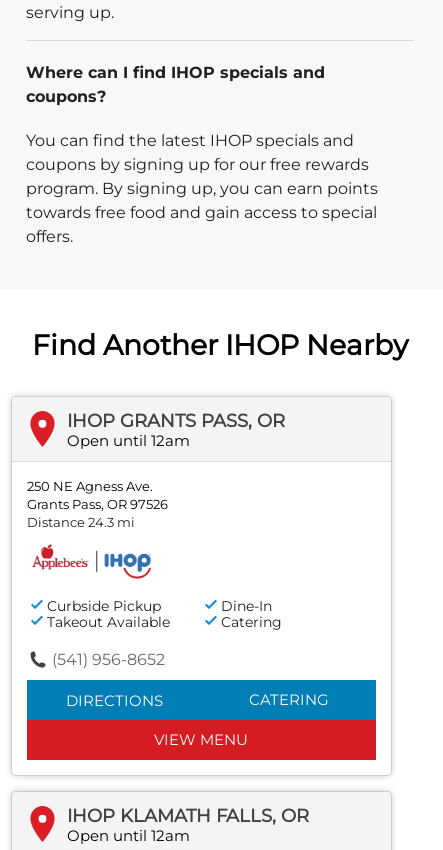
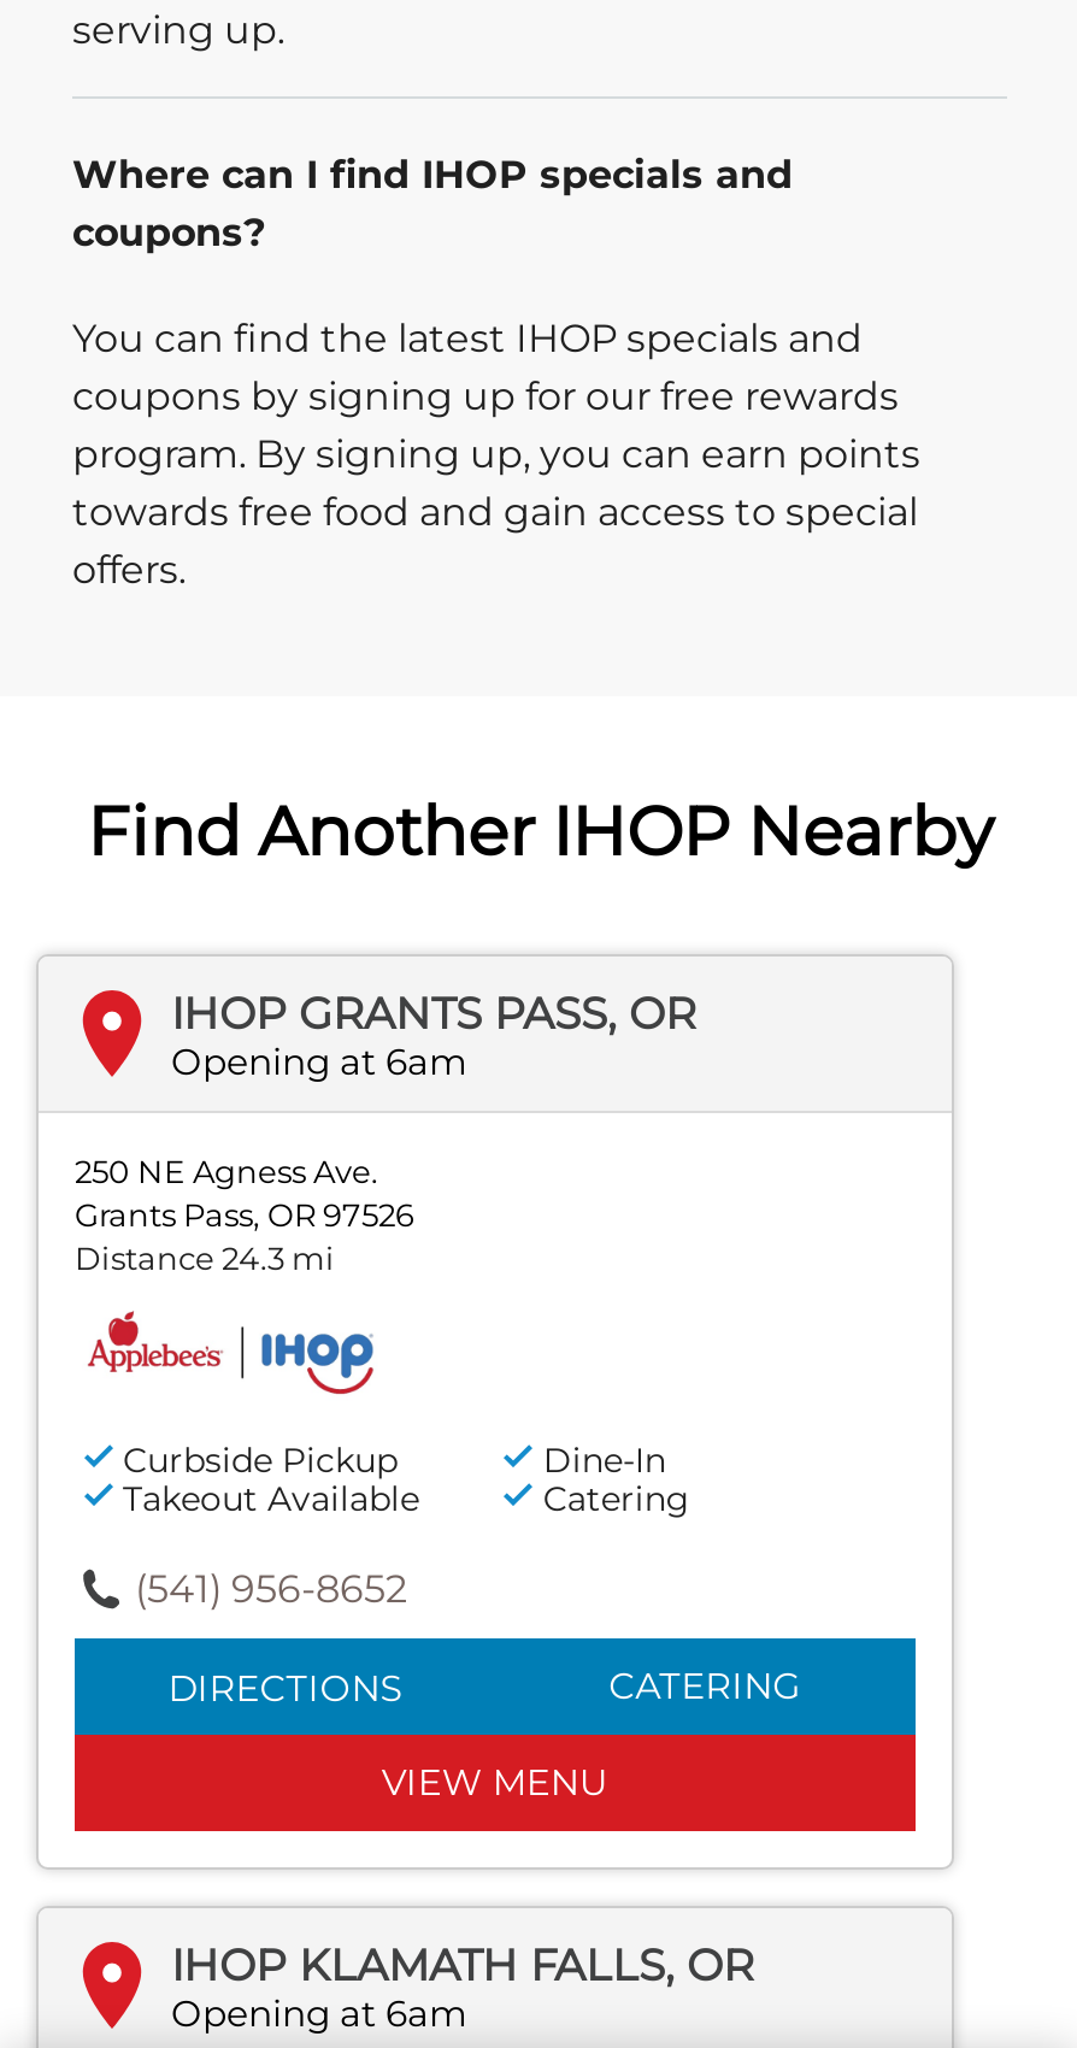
- Open until 12am
+ Opening at 6am

- Open until 12am
+ Opening at 6am
